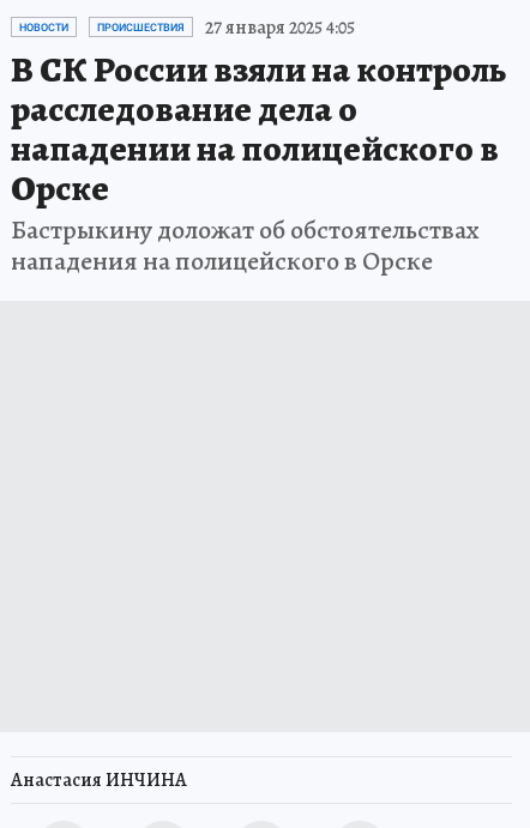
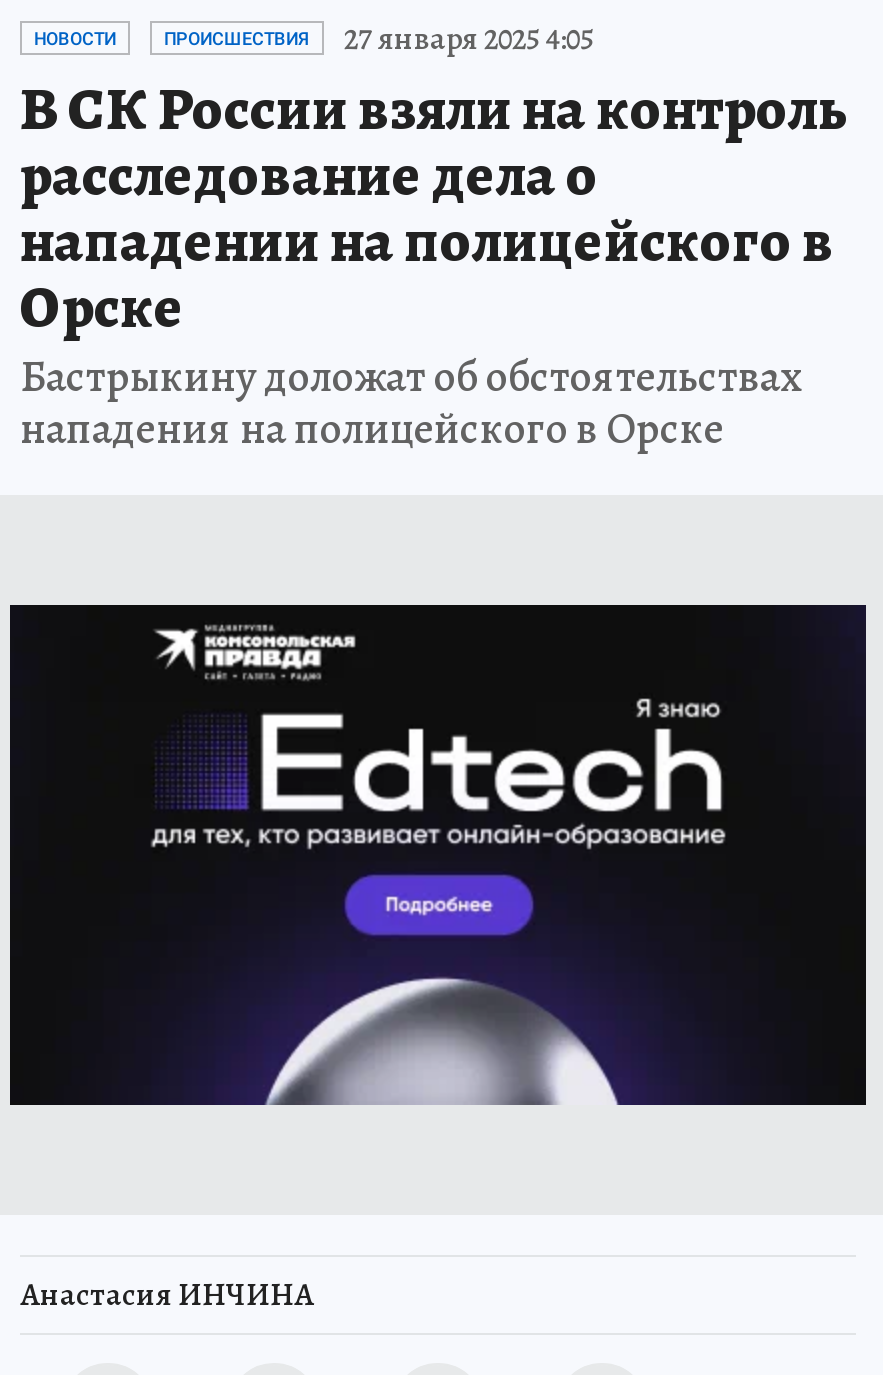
+ [image]
